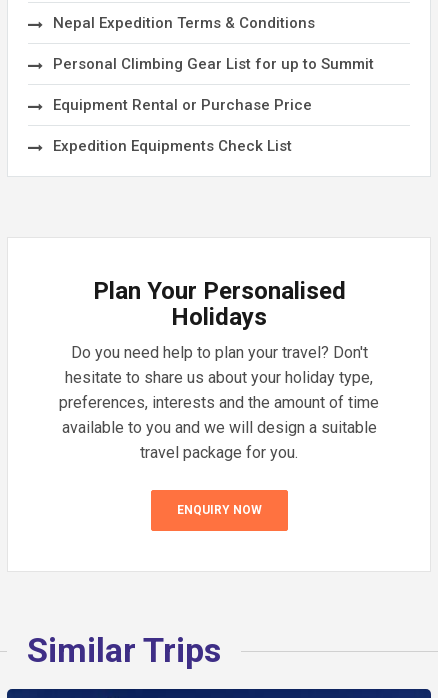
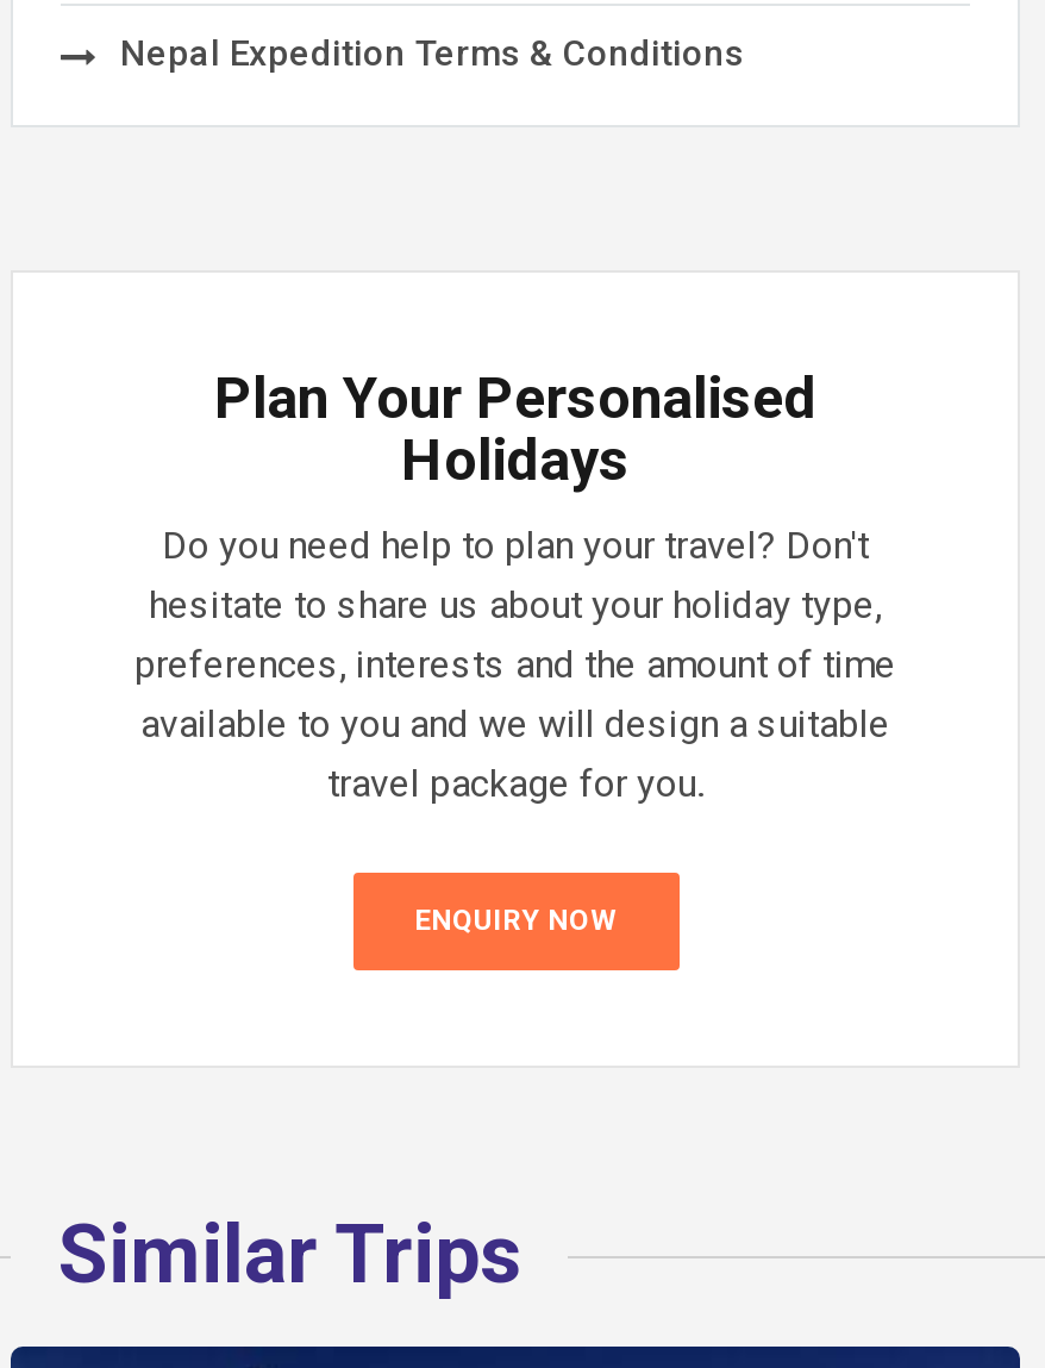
- Personal Climbing Gear List for up to Summit
- Equipment Rental or Purchase Price
- Expedition Equipments Check List
